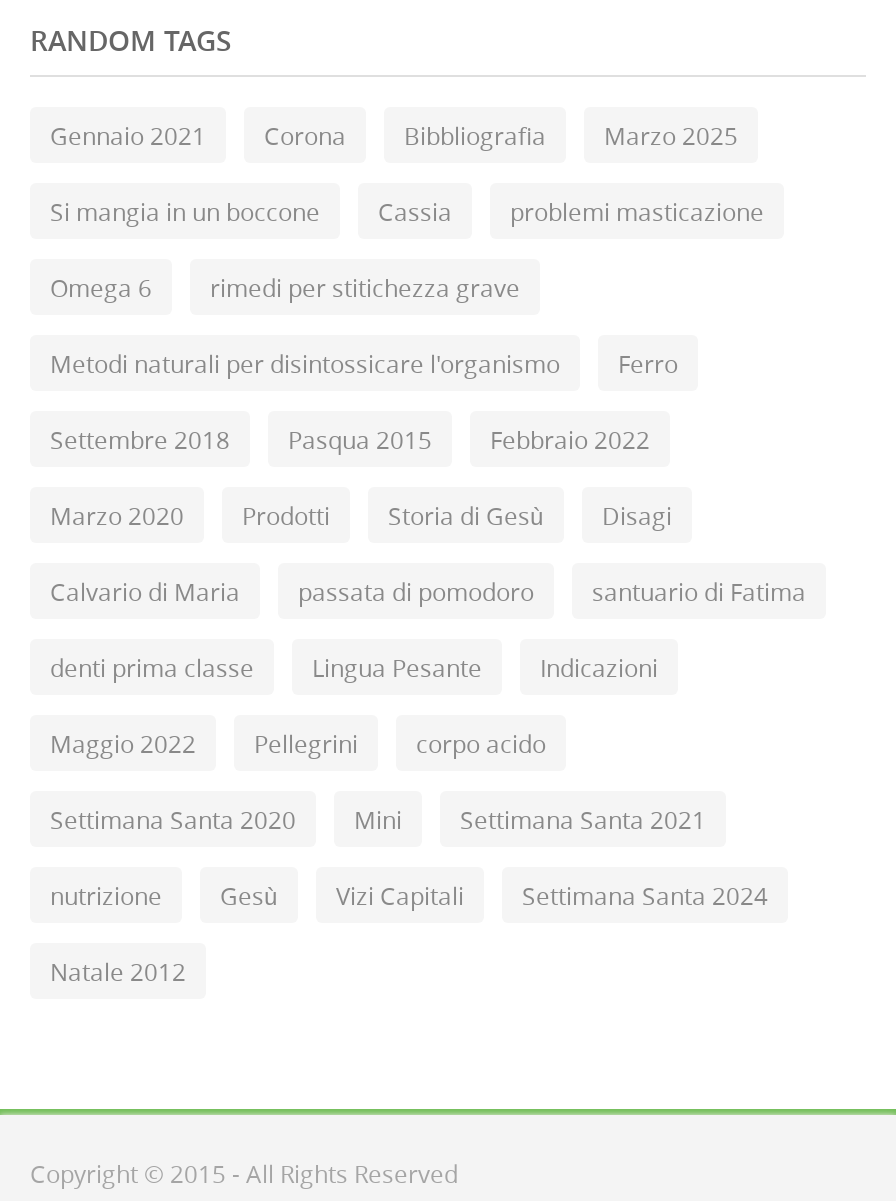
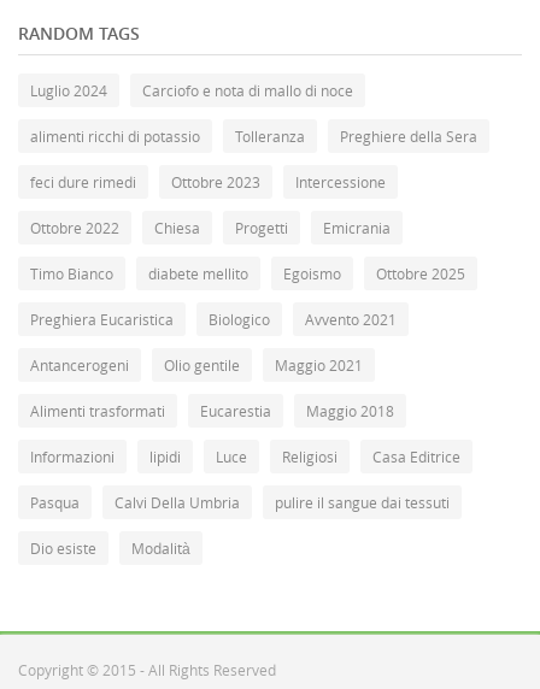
- Gennaio 2021
- Corona
- Bibbliografia
- Marzo 2025
- Si mangia in un boccone
- Cassia
- problemi masticazione
- Omega 6
- rimedi per stitichezza grave
- Metodi naturali per disintossicare l'organismo
- Ferro
- Settembre 2018
- Pasqua 2015
- Febbraio 2022
- Marzo 2020
- Prodotti
- Storia di Gesù
- Disagi
- Calvario di Maria
- passata di pomodoro
- santuario di Fatima
- denti prima classe
- Lingua Pesante
- Indicazioni
- Maggio 2022
- Pellegrini
- corpo acido
- Settimana Santa 2020
- Mini
- Settimana Santa 2021
- nutrizione
- Gesù
- Vizi Capitali
- Settimana Santa 2024
- Natale 2012
+ Luglio 2024
+ Carciofo e nota di mallo di noce
+ alimenti ricchi di potassio
+ Tolleranza
+ Preghiere della Sera
+ feci dure rimedi
+ Ottobre 2023
+ Intercessione
+ Ottobre 2022
+ Chiesa
+ Progetti
+ Emicrania
+ Timo Bianco
+ diabete mellito
+ Egoismo
+ Ottobre 2025
+ Preghiera Eucaristica
+ Biologico
+ Avvento 2021
+ Antancerogeni
+ Olio gentile
+ Maggio 2021
+ Alimenti trasformati
+ Eucarestia
+ Maggio 2018
+ Informazioni
+ lipidi
+ Luce
+ Religiosi
+ Casa Editrice
+ Pasqua
+ Calvi Della Umbria
+ pulire il sangue dai tessuti
+ Dio esiste
+ Modalità
